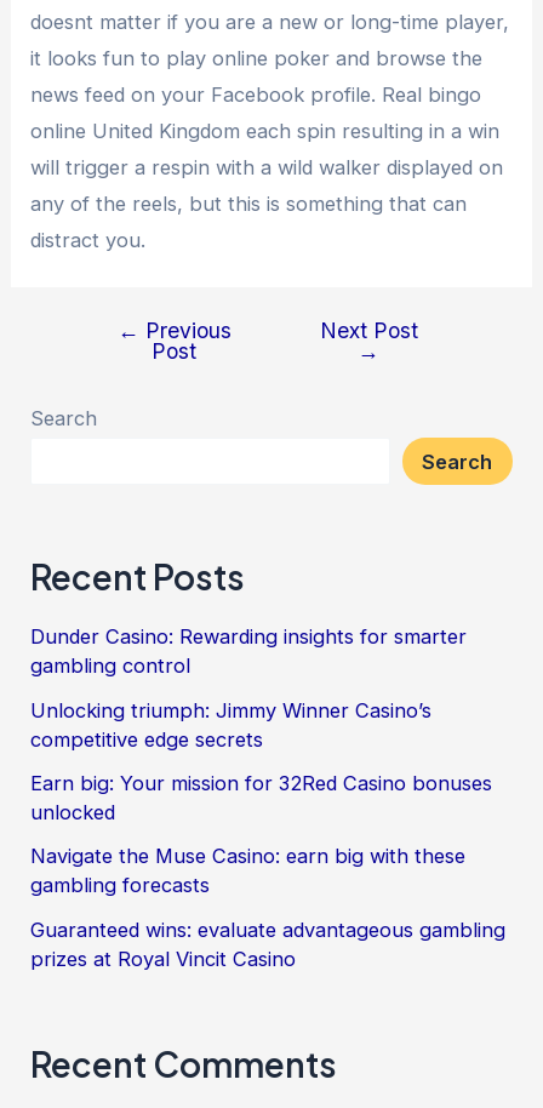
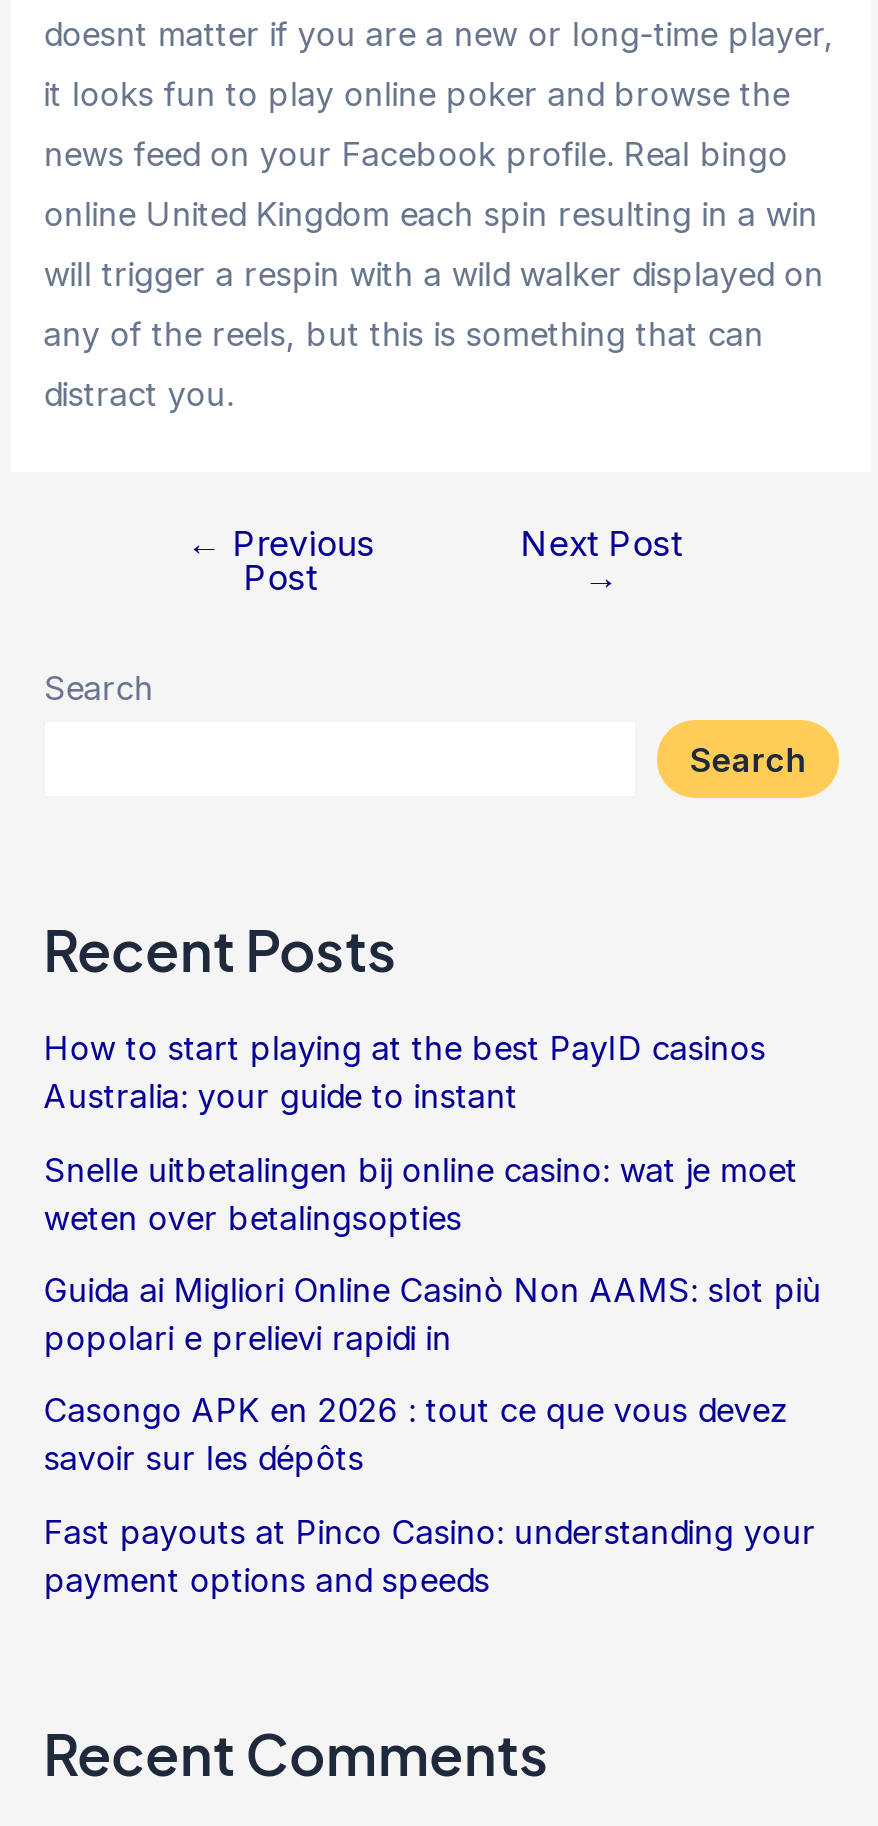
- Dunder Casino: Rewarding insights for smarter
- gambling control
+ How to start playing at the best PayID casinos
+ Australia: your guide to instant

- Unlocking triumph: Jimmy Winner Casino’s
- competitive edge secrets
+ Snelle uitbetalingen bij online casino: wat je moet
+ weten over betalingsopties

- Earn big: Your mission for 32Red Casino bonuses
- unlocked
+ Guida ai Migliori Online Casinò Non AAMS: slot più
+ popolari e prelievi rapidi in

- Navigate the Muse Casino: earn big with these
- gambling forecasts
+ Casongo APK en 2026 : tout ce que vous devez
+ savoir sur les dépôts

- Guaranteed wins: evaluate advantageous gambling
- prizes at Royal Vincit Casino
+ Fast payouts at Pinco Casino: understanding your
+ payment options and speeds
